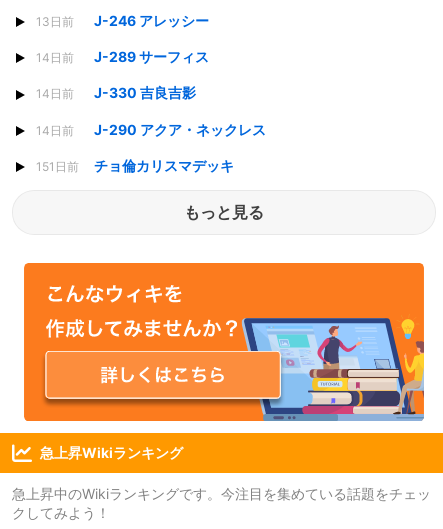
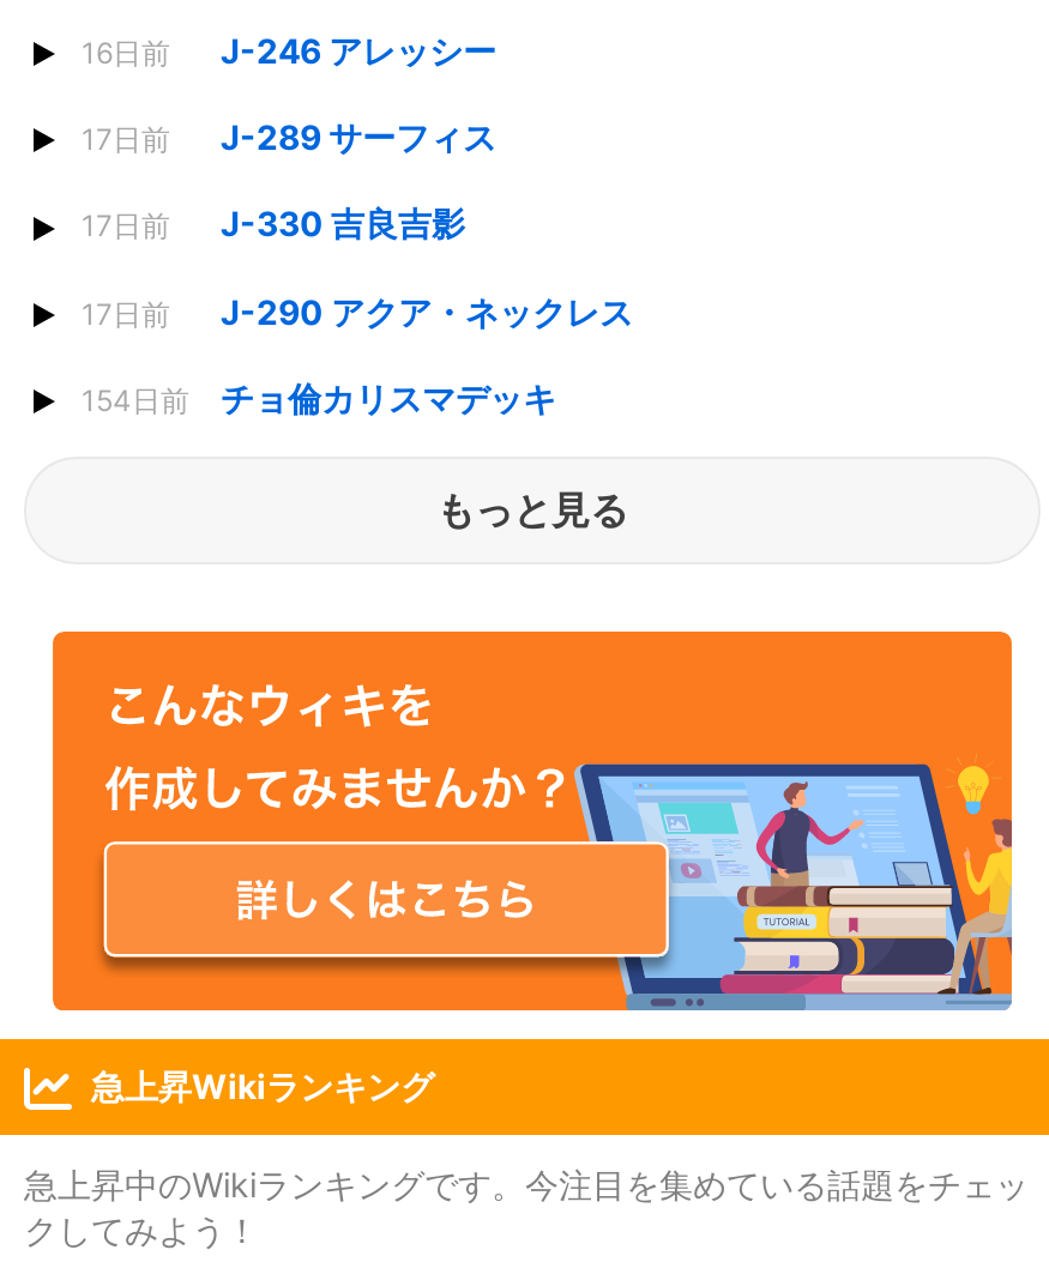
- 13日前 J-246 アレッシー
+ 16日前 J-246 アレッシー

- 14日前 J-289 サーフィス
+ 17日前 J-289 サーフィス

- 14日前 J-330 吉良吉影
+ 17日前 J-330 吉良吉影

- 14日前 J-290 アクア・ネックレス
+ 17日前 J-290 アクア・ネックレス

- 151日前 チョ倫カリスマデッキ
+ 154日前 チョ倫カリスマデッキ
